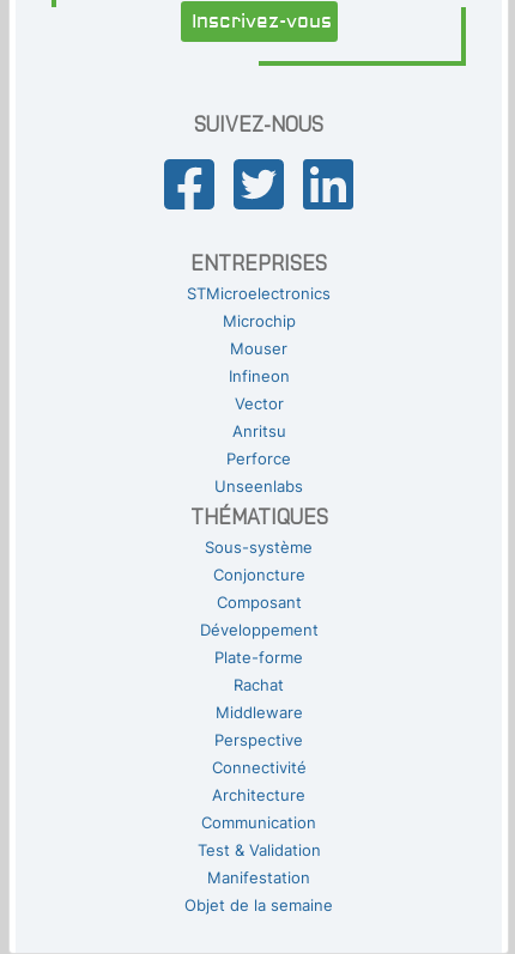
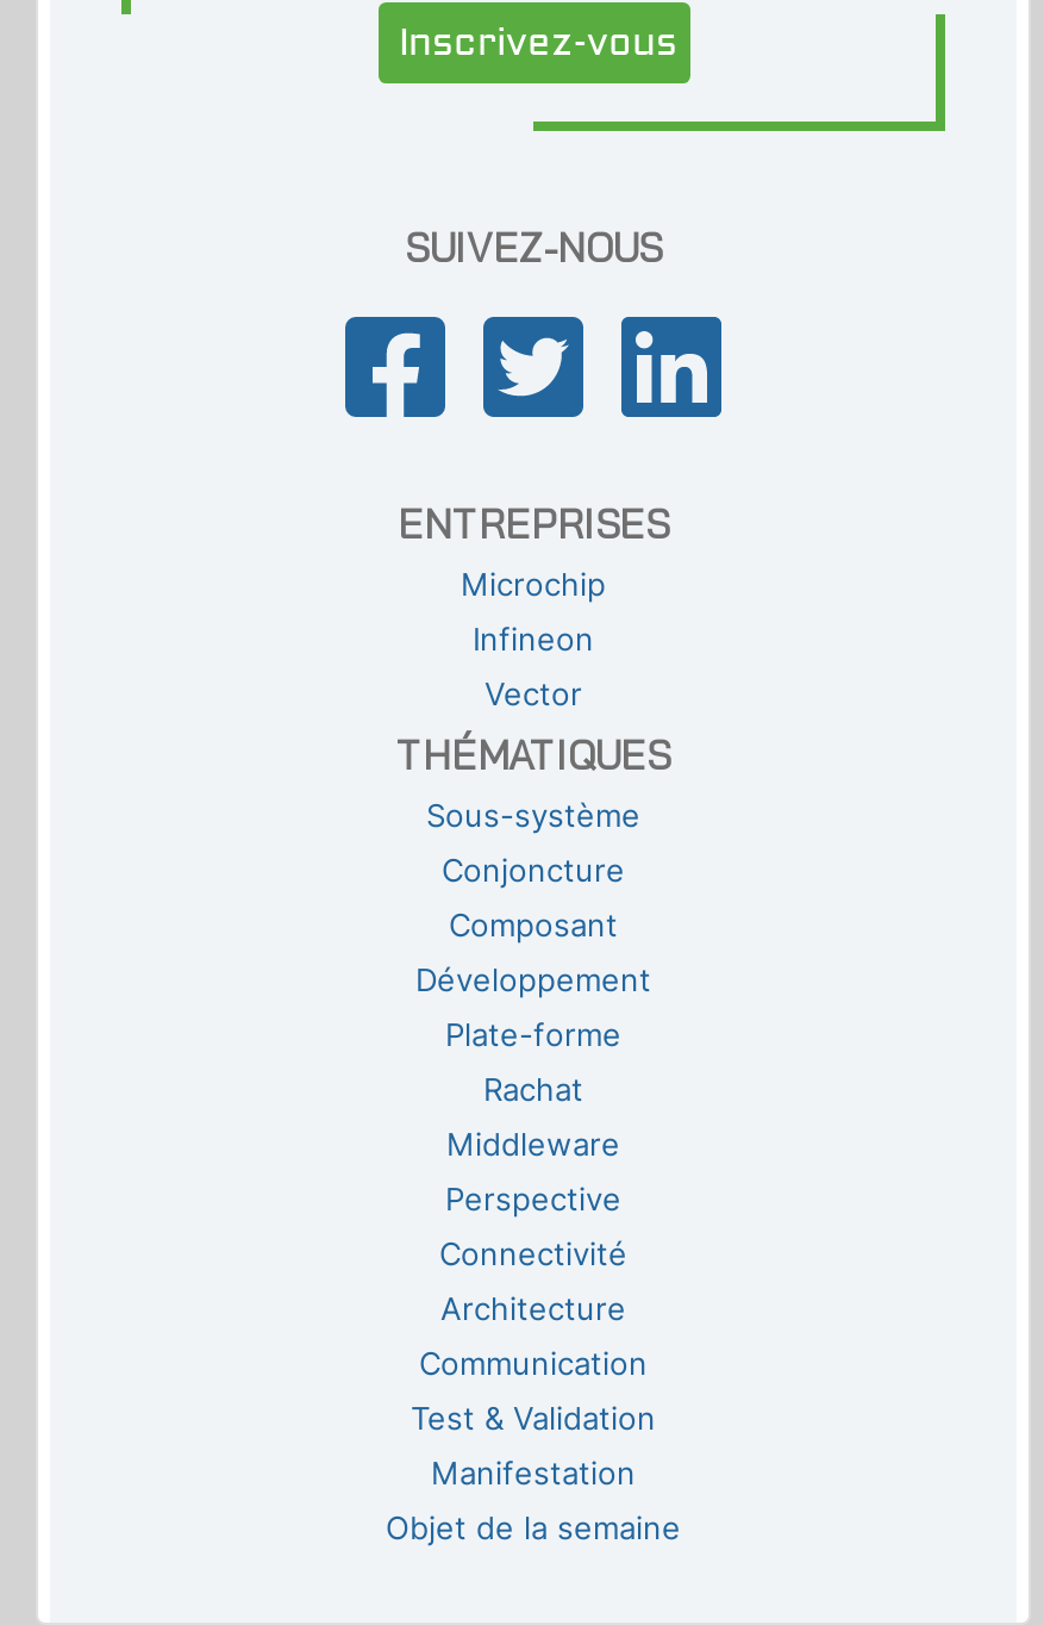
- STMicroelectronics

- Mouser

- Anritsu
- Perforce
- Unseenlabs
